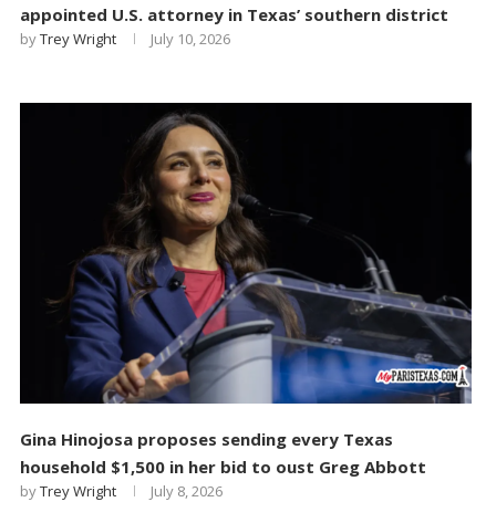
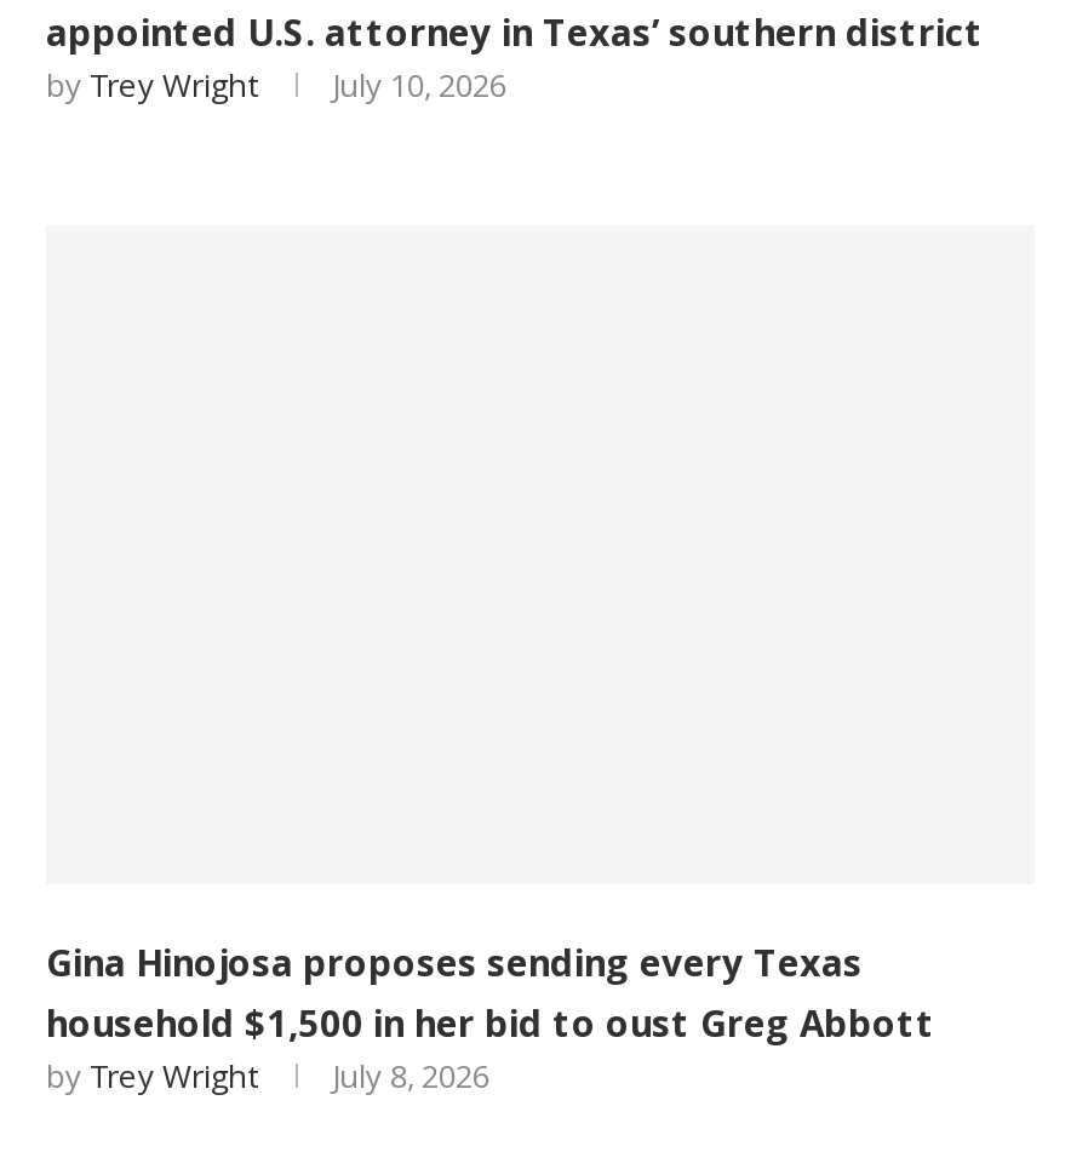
- [image]
